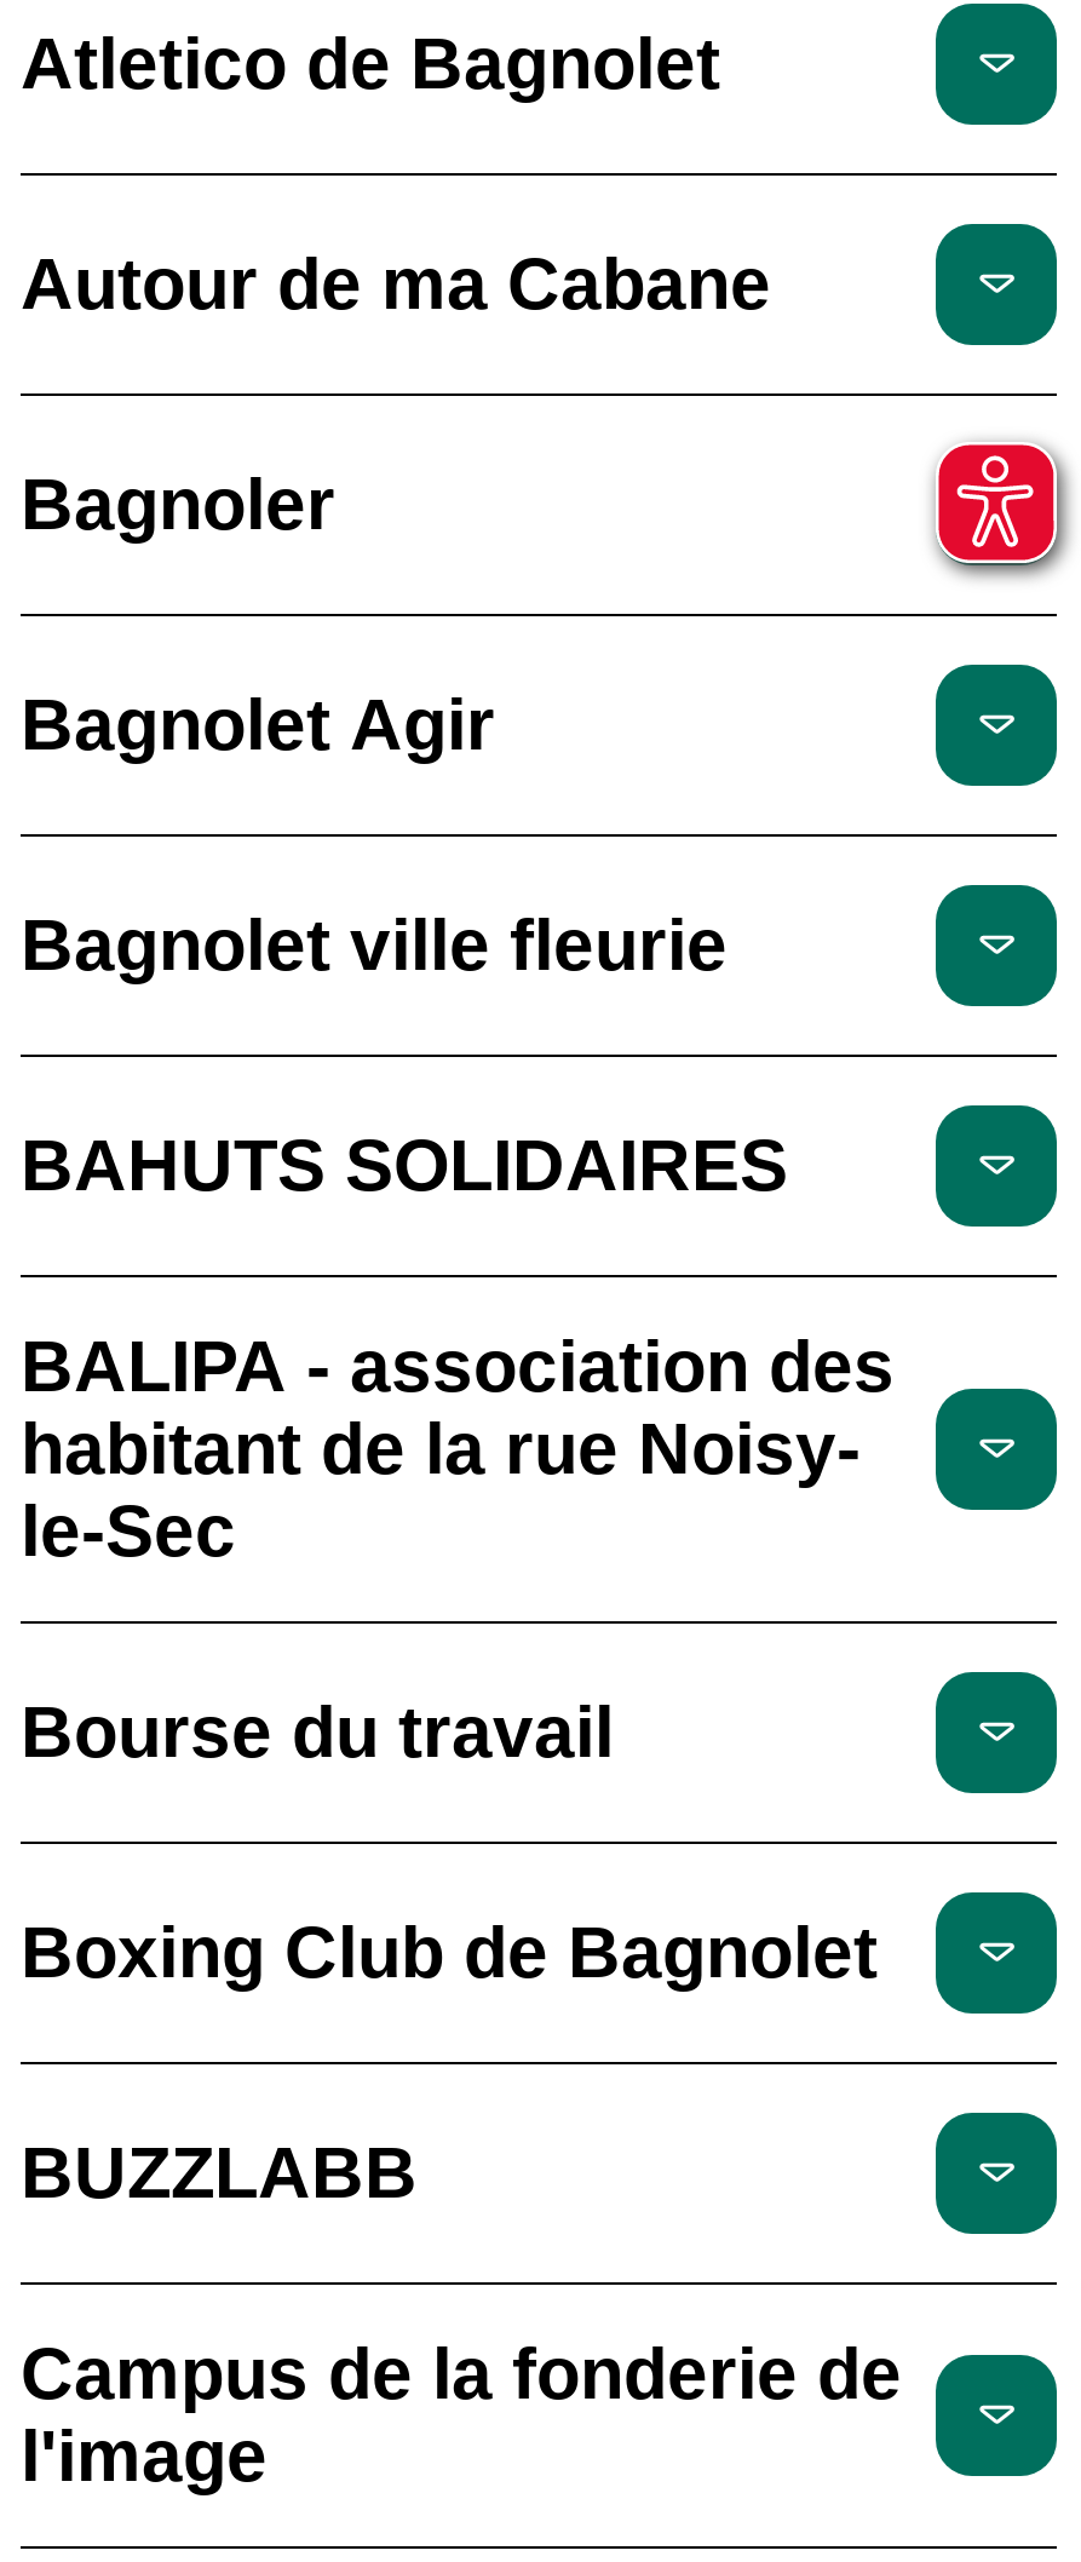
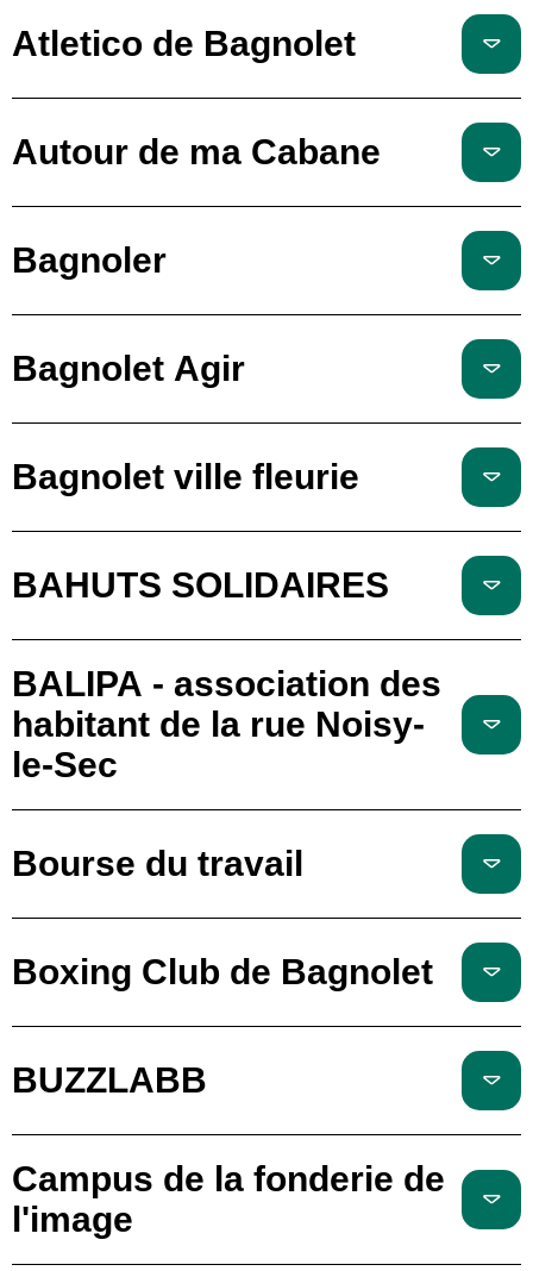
- [image]
+ [image]
